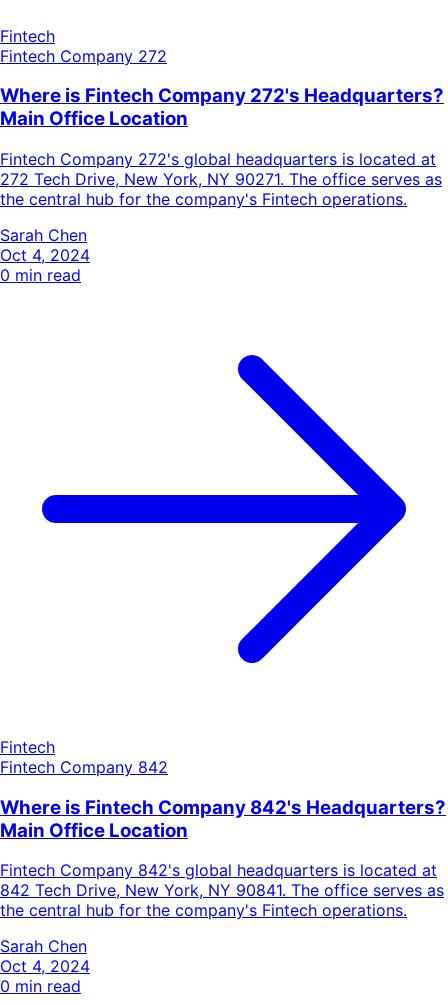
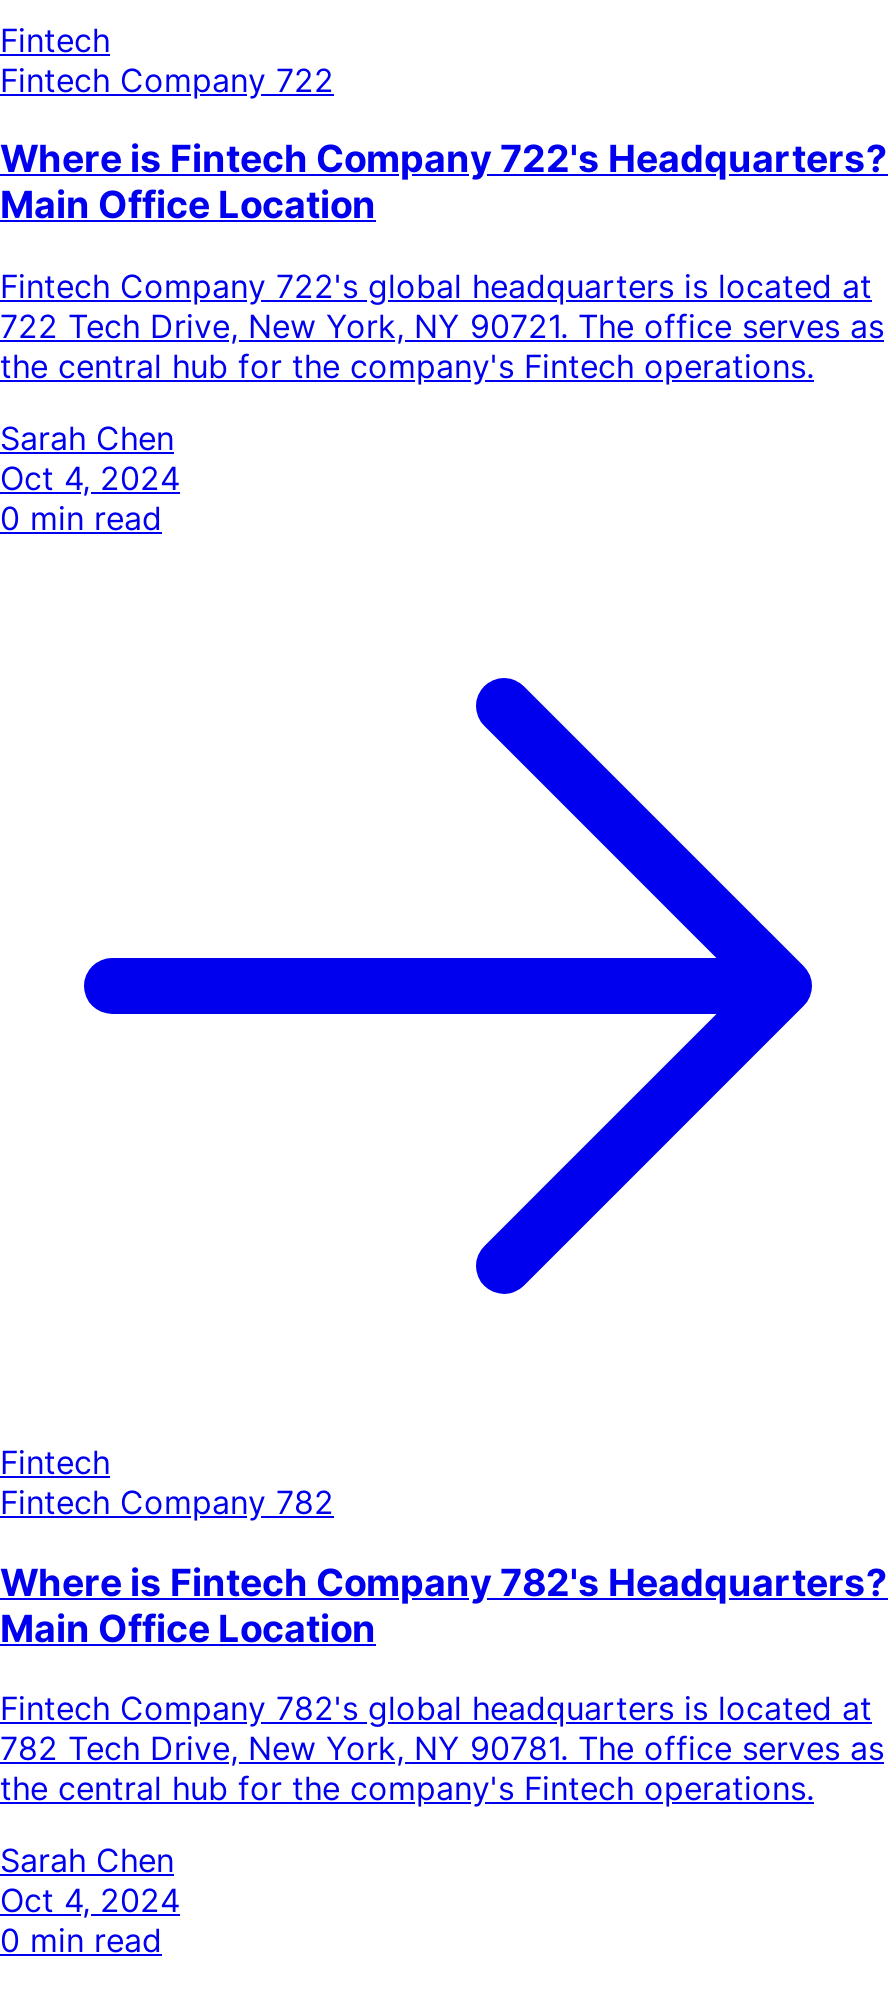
- Fintech Company 272
+ Fintech Company 722

- Where is Fintech Company 272's Headquarters?
+ Where is Fintech Company 722's Headquarters?

- Fintech Company 272's global headquarters is located at
+ Fintech Company 722's global headquarters is located at

- 272 Tech Drive, New York, NY 90271. The office serves as
+ 722 Tech Drive, New York, NY 90721. The office serves as

- Fintech Company 842
+ Fintech Company 782

- Where is Fintech Company 842's Headquarters?
+ Where is Fintech Company 782's Headquarters?

- Fintech Company 842's global headquarters is located at
+ Fintech Company 782's global headquarters is located at

- 842 Tech Drive, New York, NY 90841. The office serves as
+ 782 Tech Drive, New York, NY 90781. The office serves as
